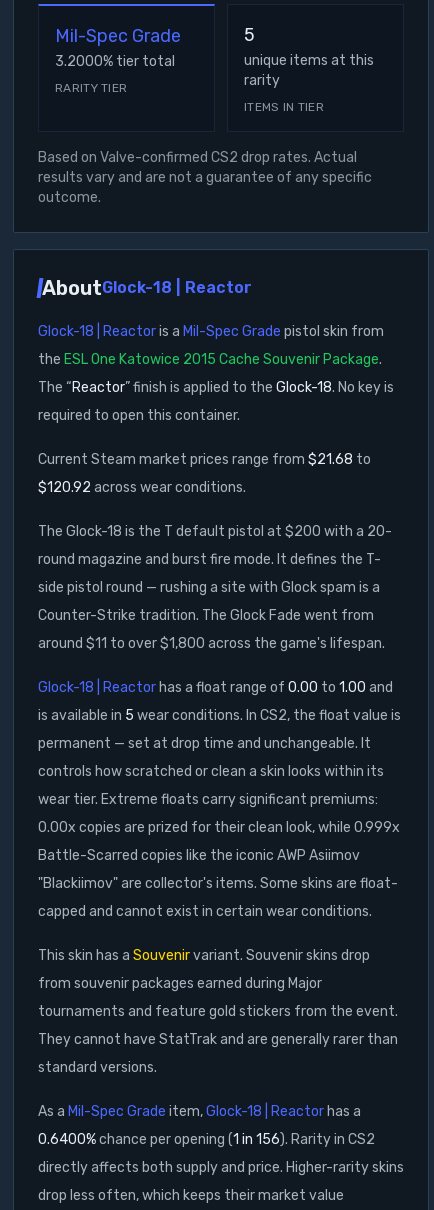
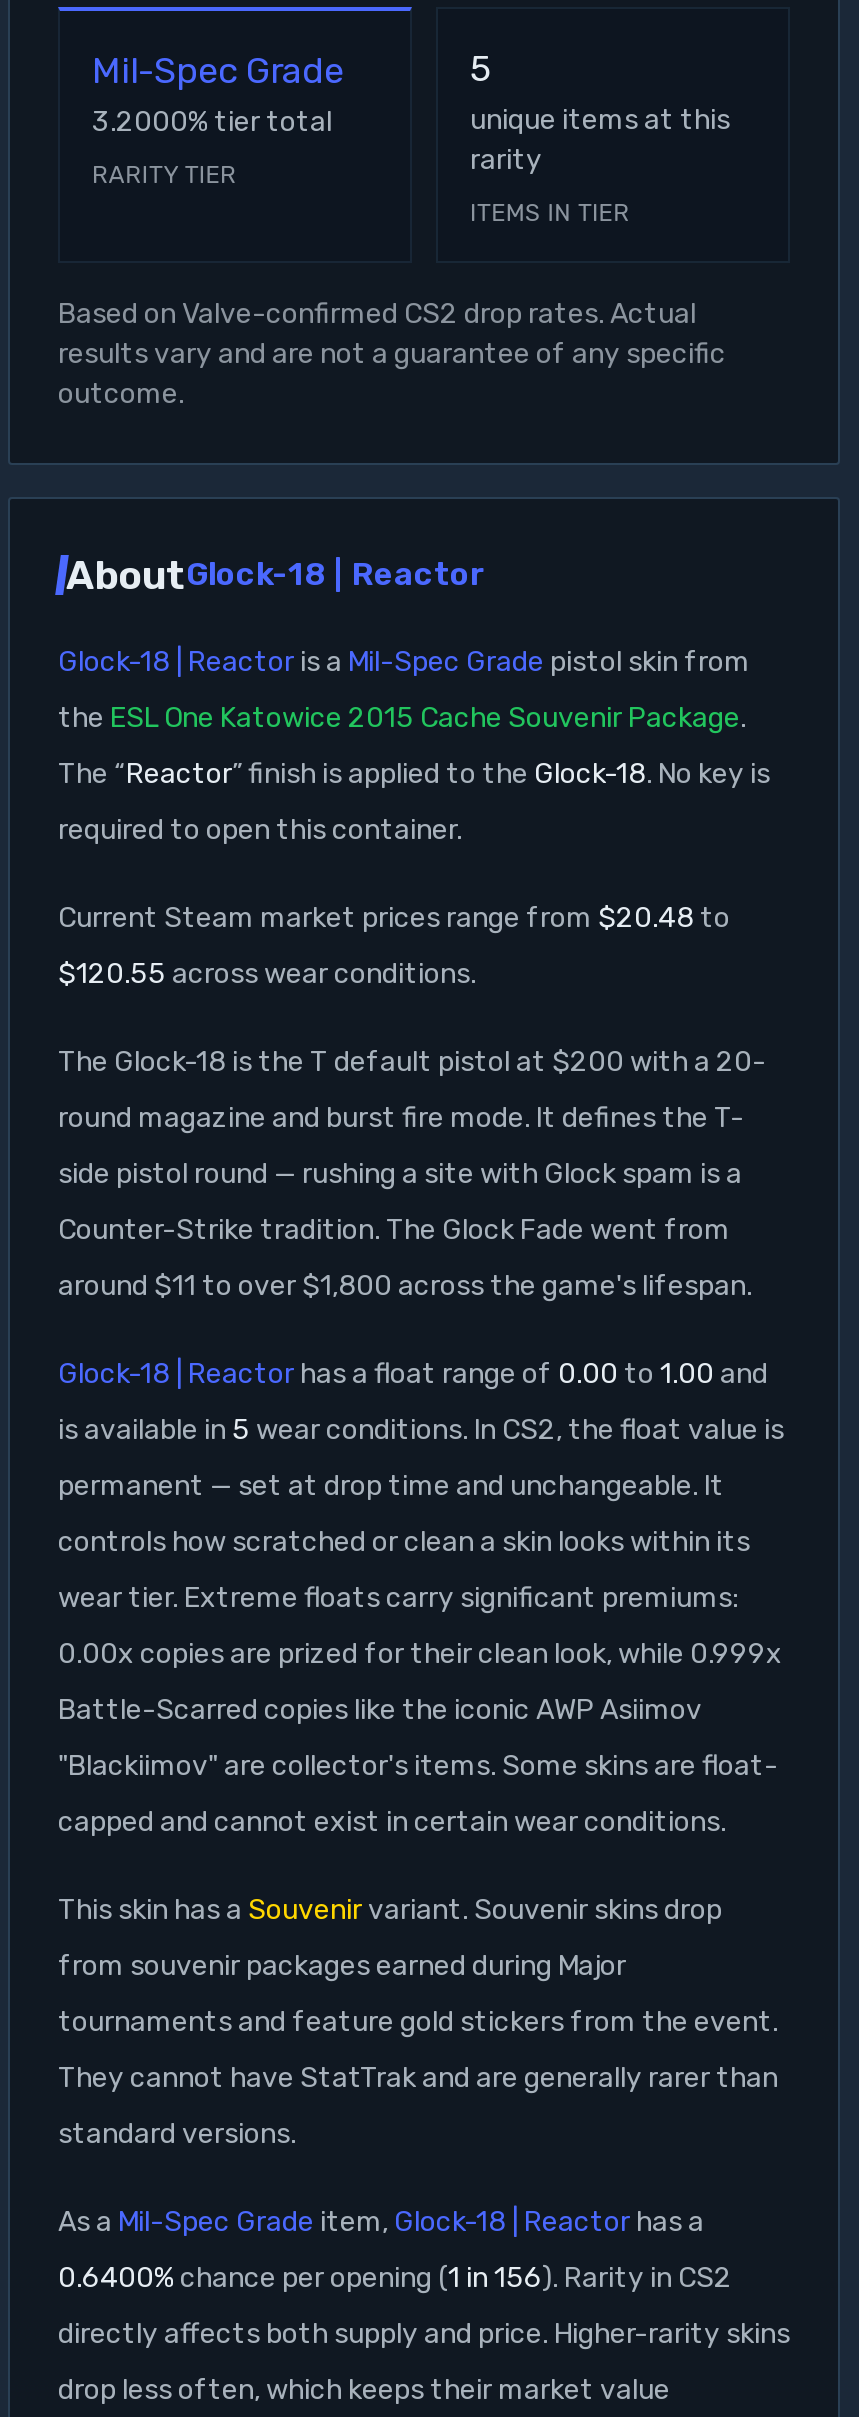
- Current Steam market prices range from $21.68 to
+ Current Steam market prices range from $20.48 to

- $120.92 across wear conditions.
+ $120.55 across wear conditions.
